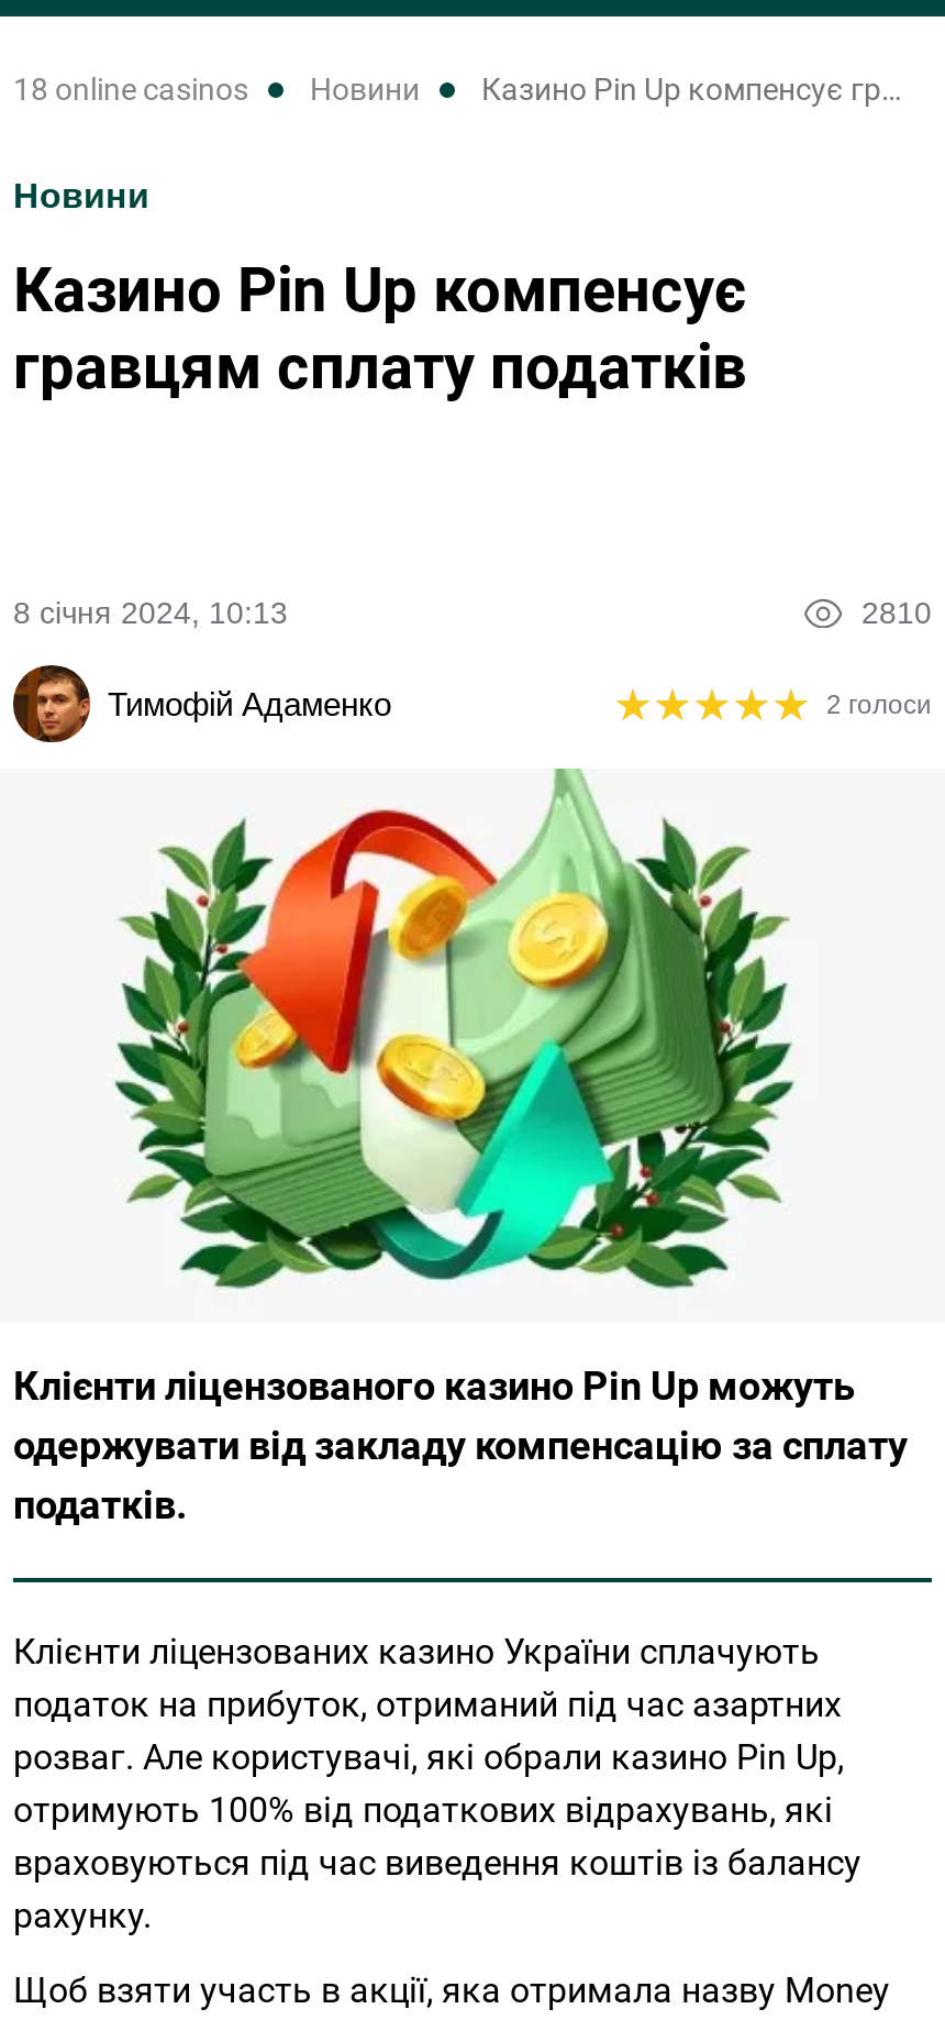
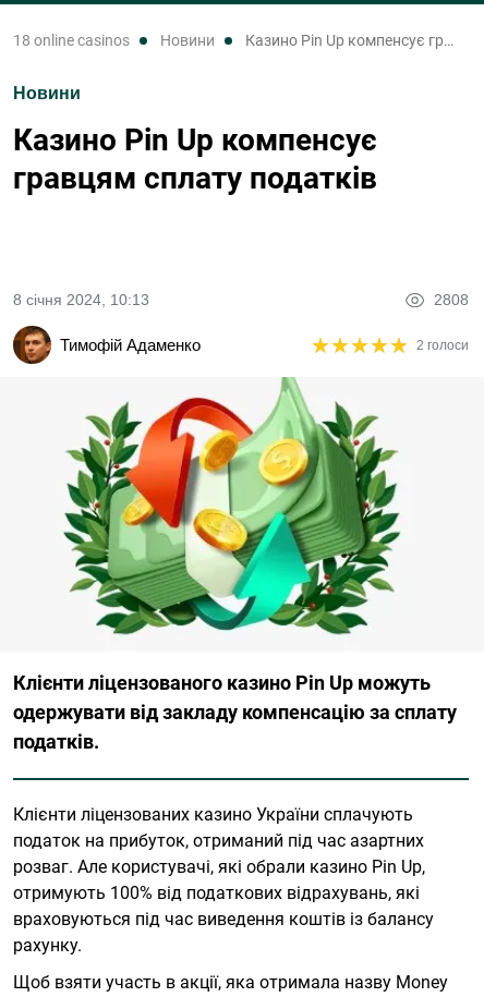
- 2810
+ 2808
